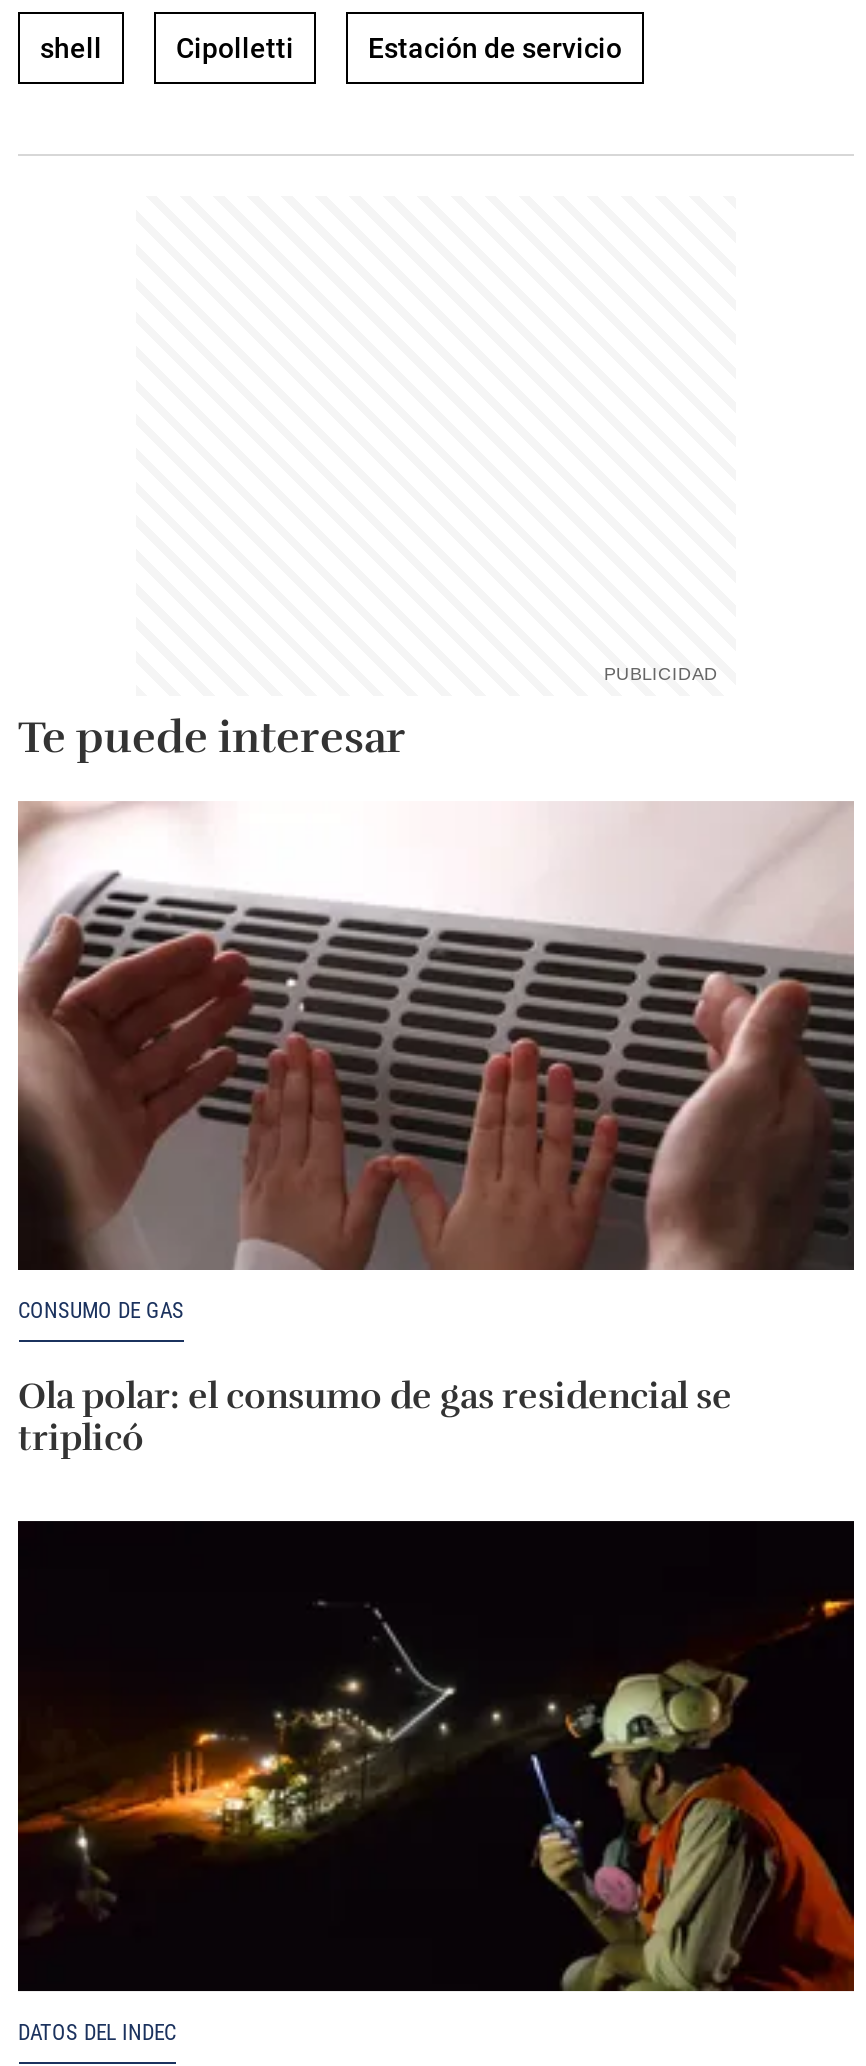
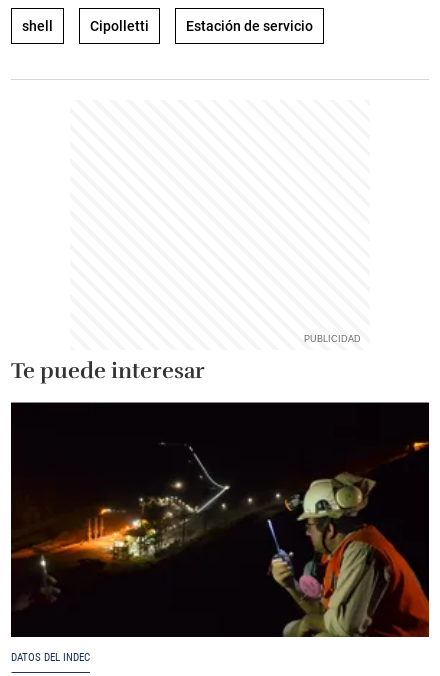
- [image]
- CONSUMO DE GAS
- Ola polar: el consumo de gas residencial se
- triplicó
